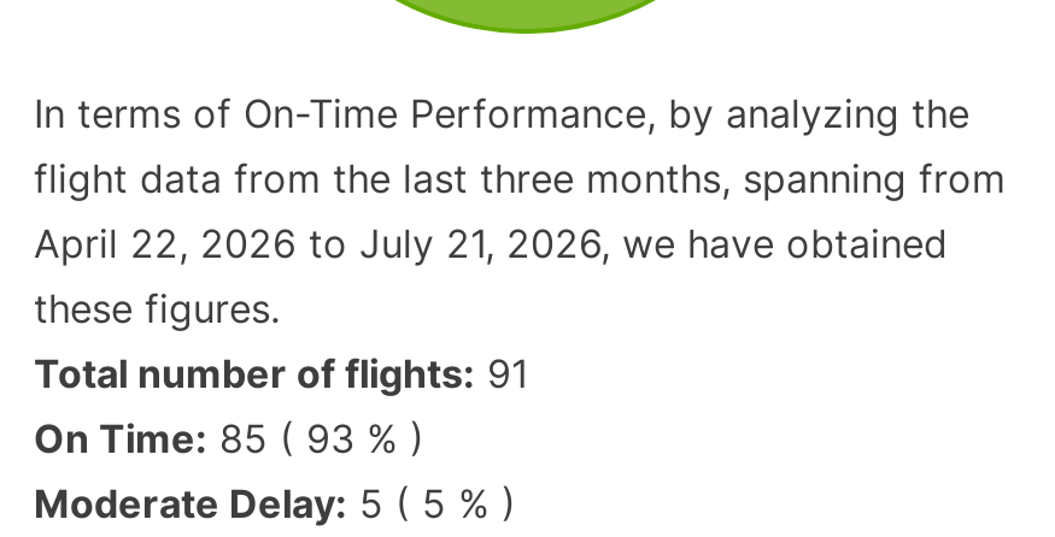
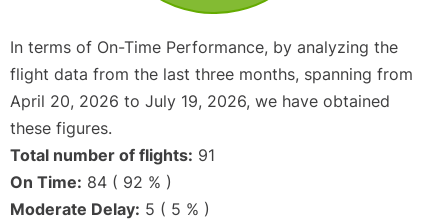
- April 22, 2026 to July 21, 2026, we have obtained
+ April 20, 2026 to July 19, 2026, we have obtained

- On Time: 85 ( 93 % )
+ On Time: 84 ( 92 % )
